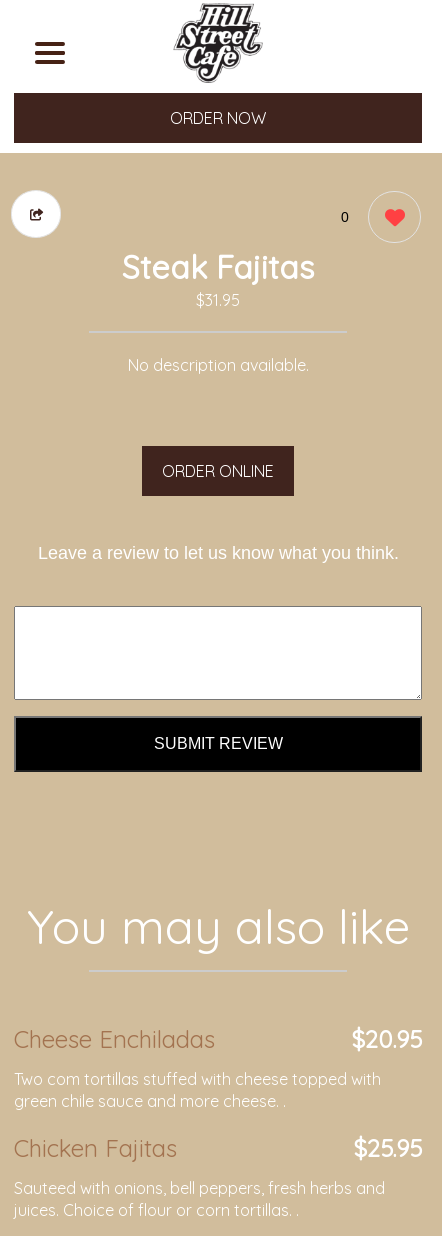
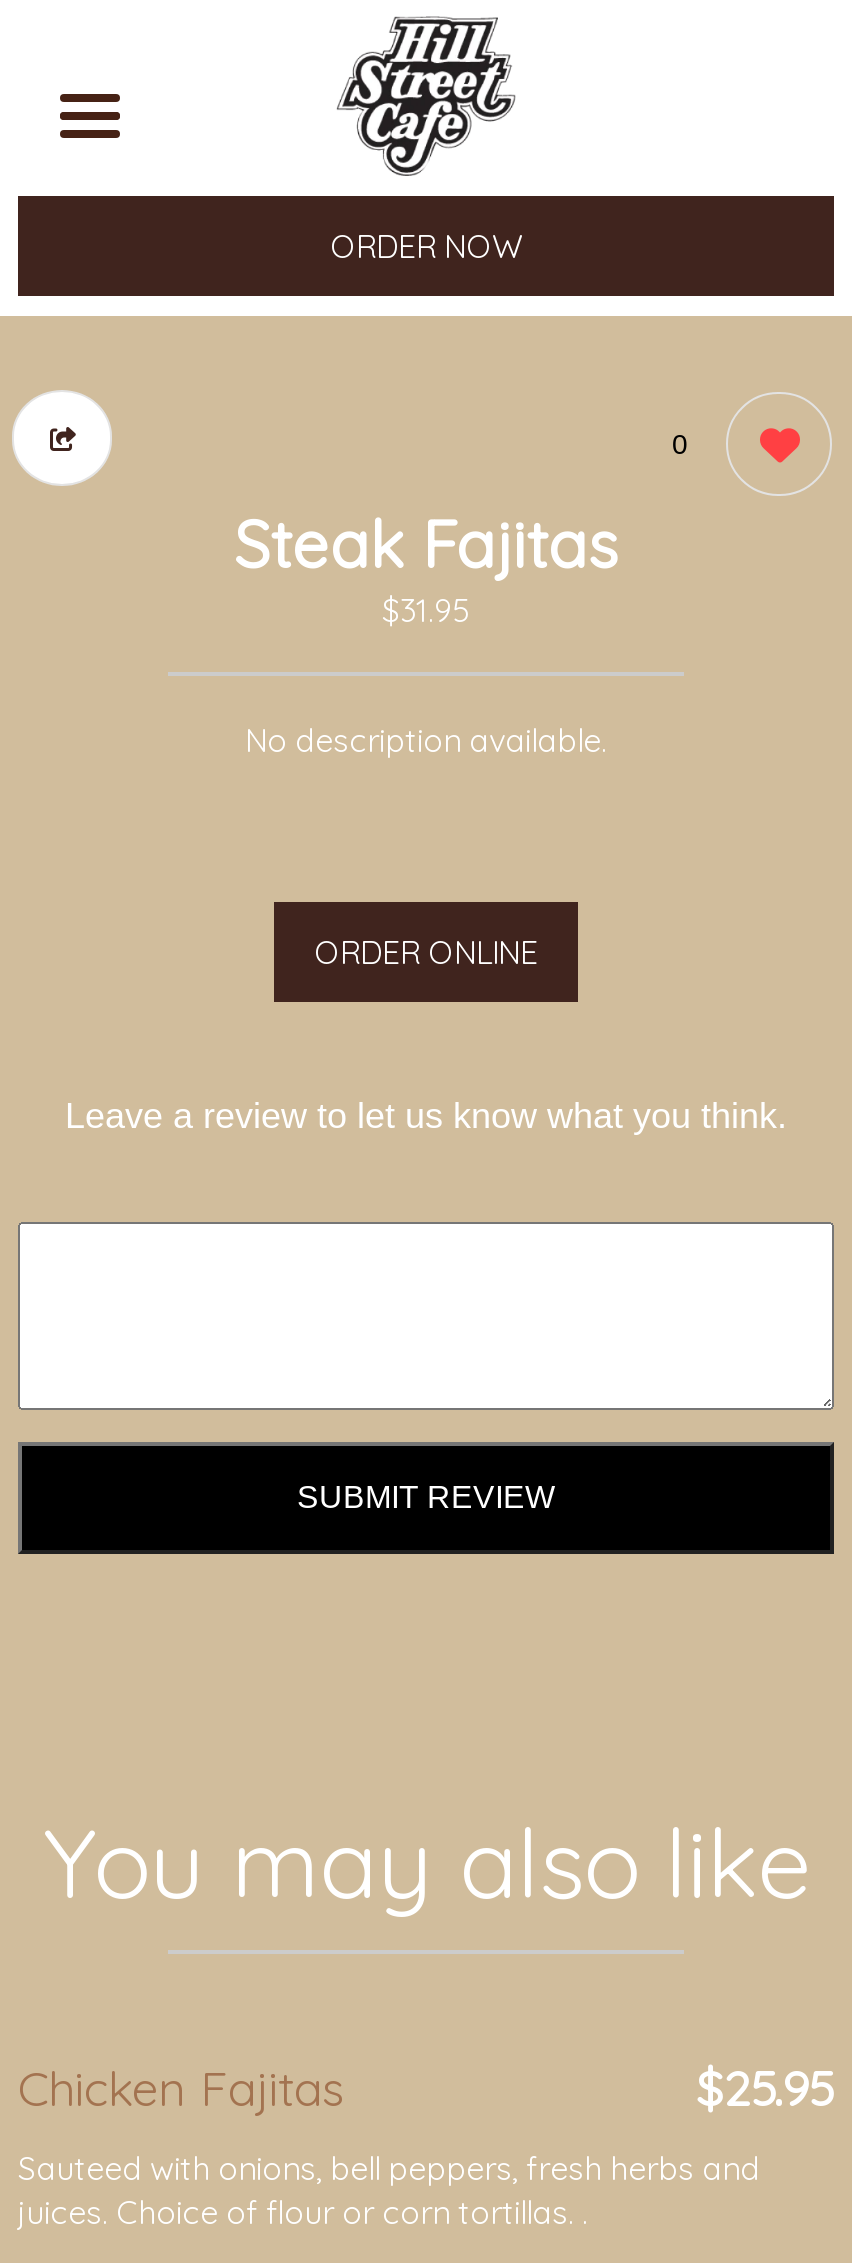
- Cheese Enchiladas
- $20.95
- Two com tortillas stuffed with cheese topped with
- green chile sauce and more cheese. .
